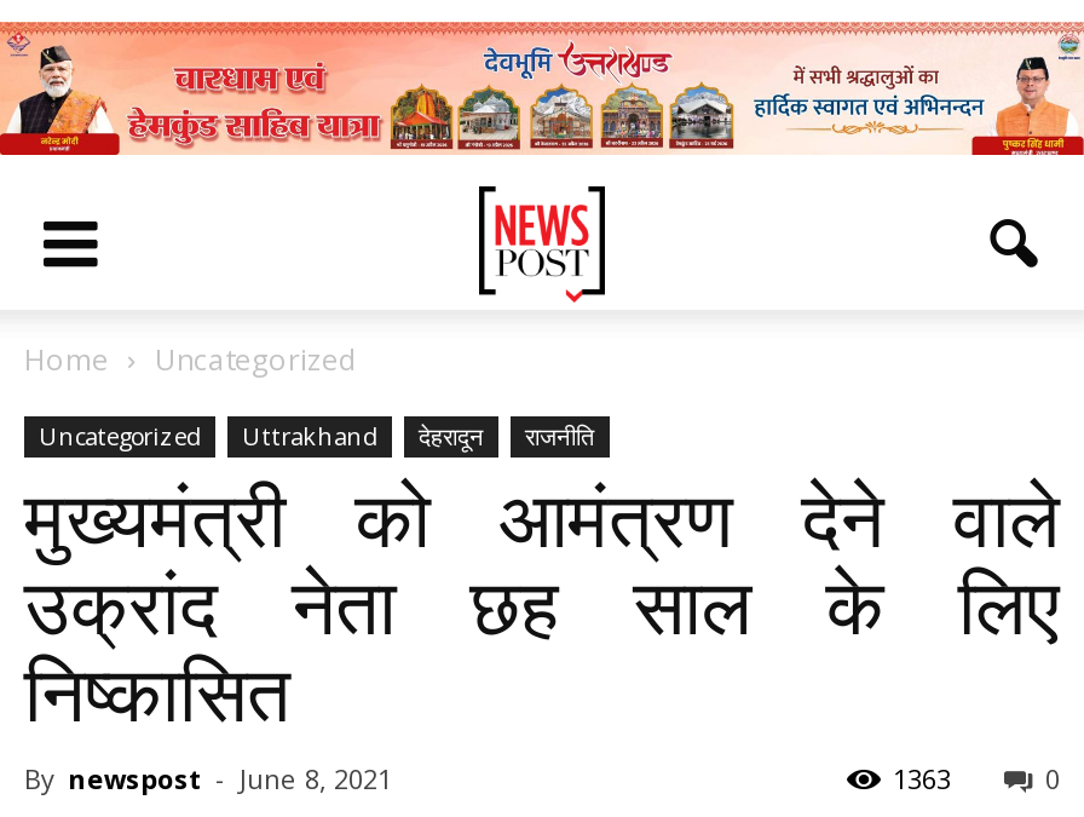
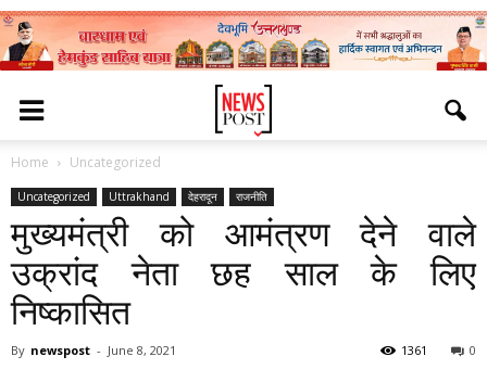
- 1363
+ 1361
